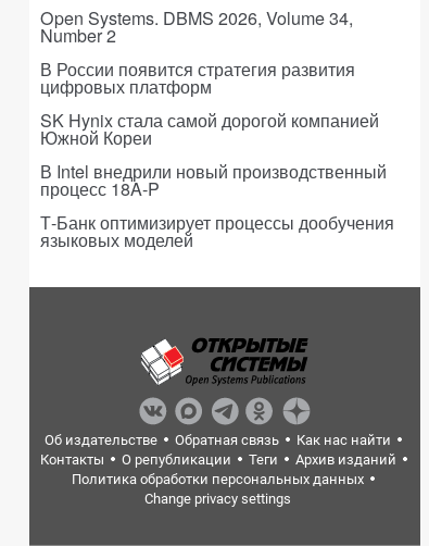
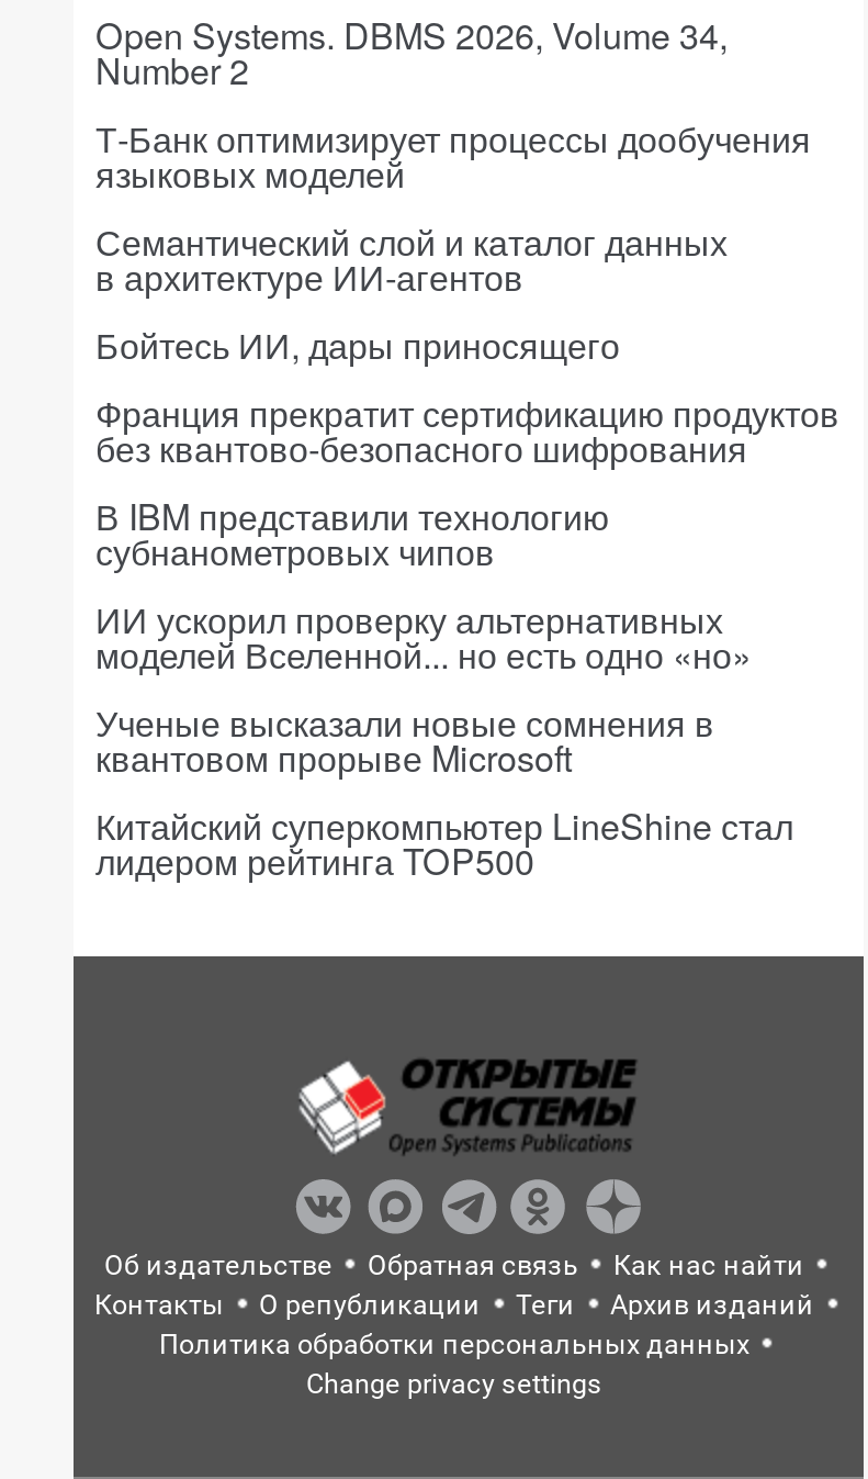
- В России появится стратегия развития
- цифровых платформ
- SK Hynix стала самой дорогой компанией
- Южной Кореи
- В Intel внедрили новый производственный
- процесс 18A-P

moved up: Т-Банк оптимизирует процессы дообучения | языковых моделей

+ Семантический слой и каталог данных
+ в архитектуре ИИ-агентов
+ Бойтесь ИИ, дары приносящего
+ Франция прекратит сертификацию продуктов
+ без квантово-безопасного шифрования
+ В IBM представили технологию
+ субнанометровых чипов
+ ИИ ускорил проверку альтернативных
+ моделей Вселенной... но есть одно «но»
+ Ученые высказали новые сомнения в
+ квантовом прорыве Microsoft
+ Китайский суперкомпьютер LineShine стал
+ лидером рейтинга TOP500
